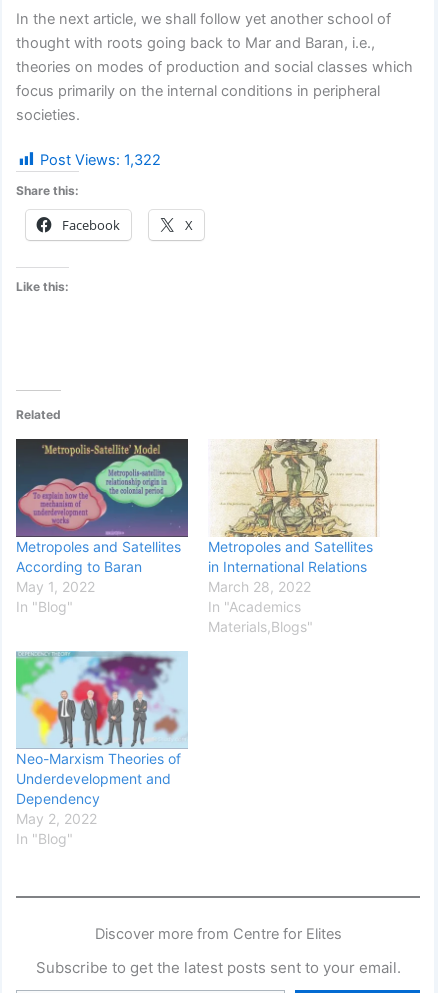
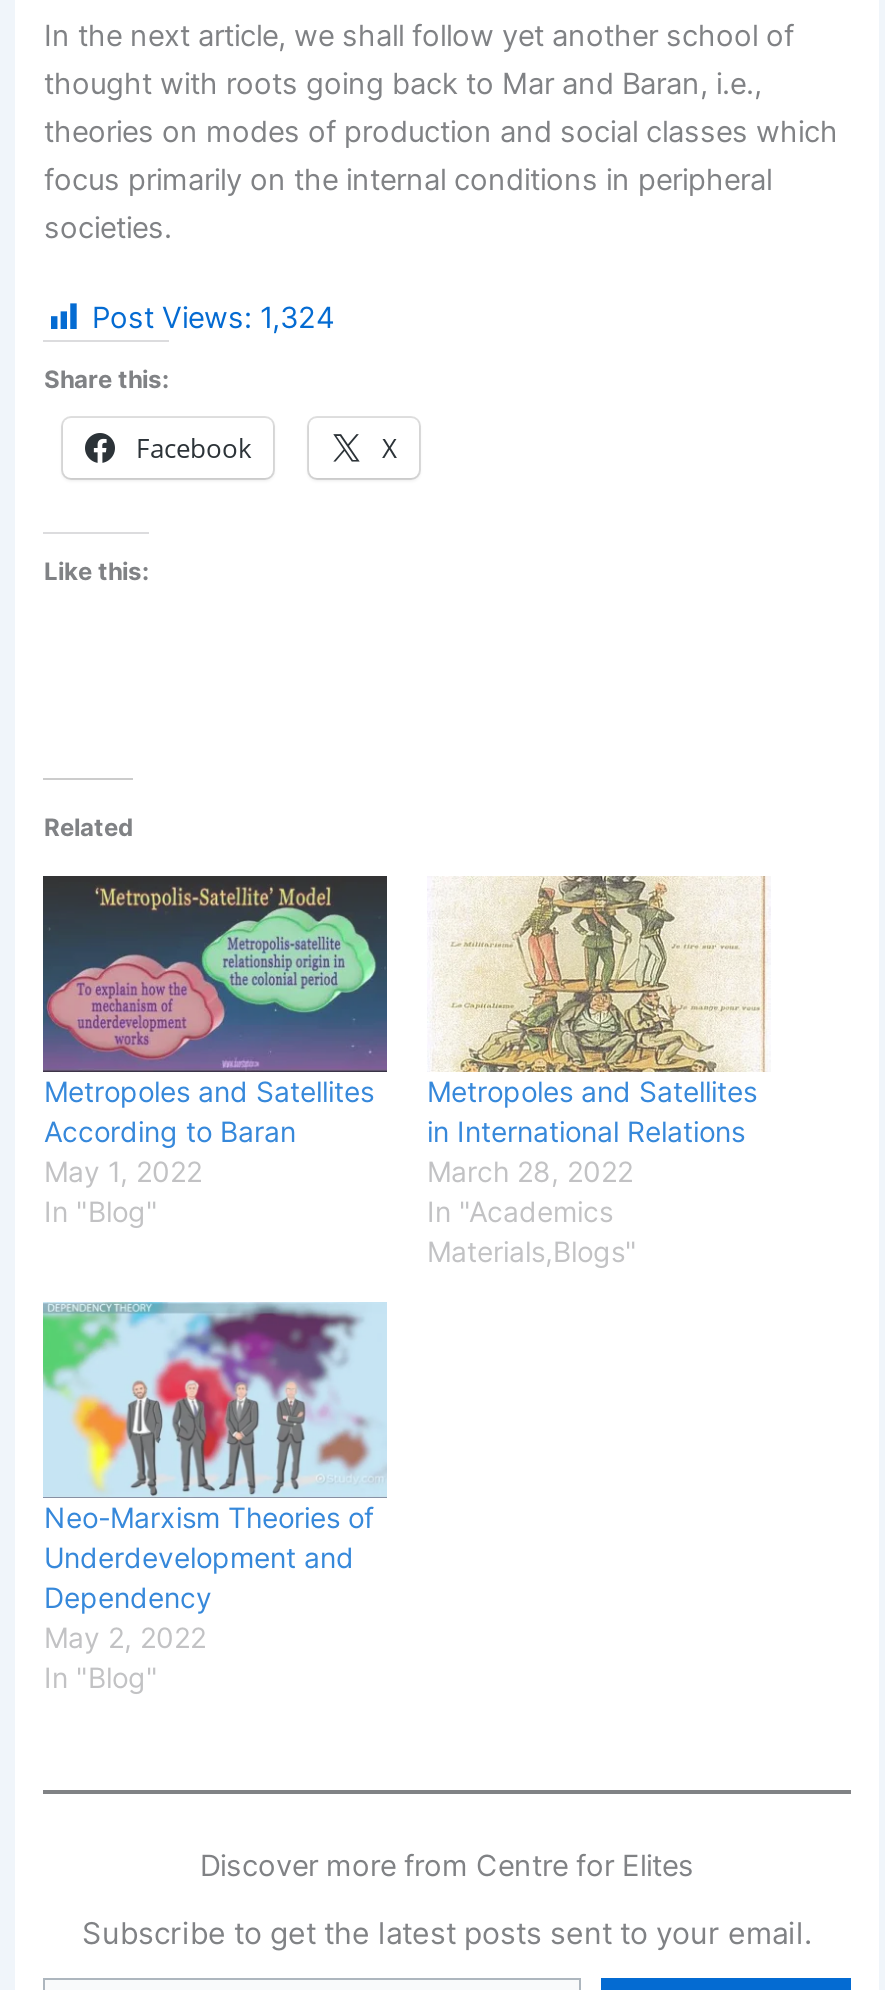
- Post Views: 1,322
+ Post Views: 1,324
